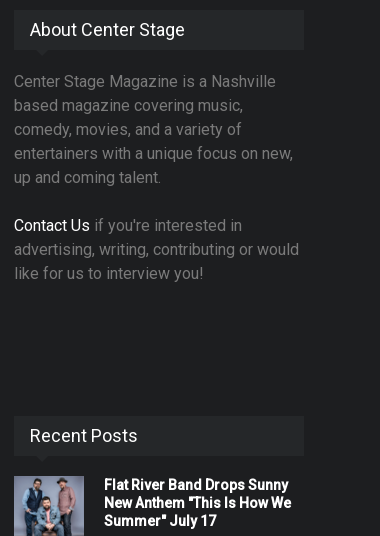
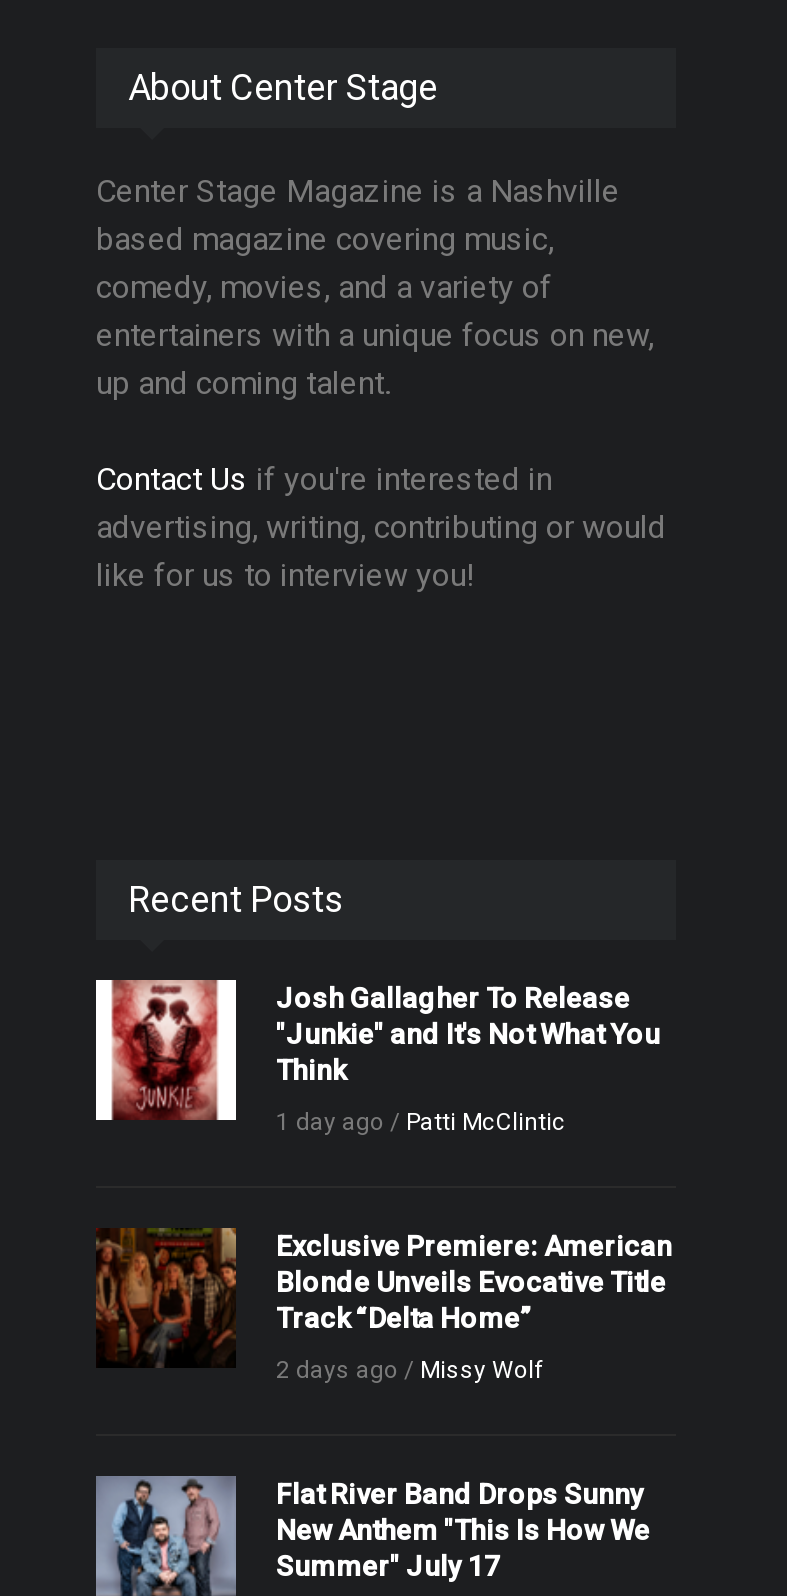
+ [image]
+ Josh Gallagher To Release
+ "Junkie" and It's Not What You
+ Think
+ 1 day ago / Patti McClintic

+ [image]
+ Exclusive Premiere: American
+ Blonde Unveils Evocative Title
+ Track “Delta Home”
+ 2 days ago / Missy Wolf
